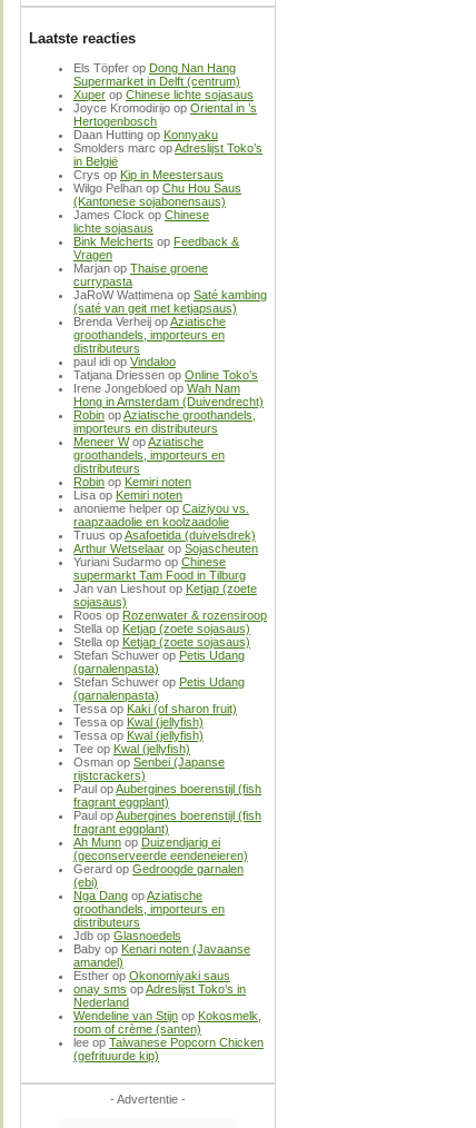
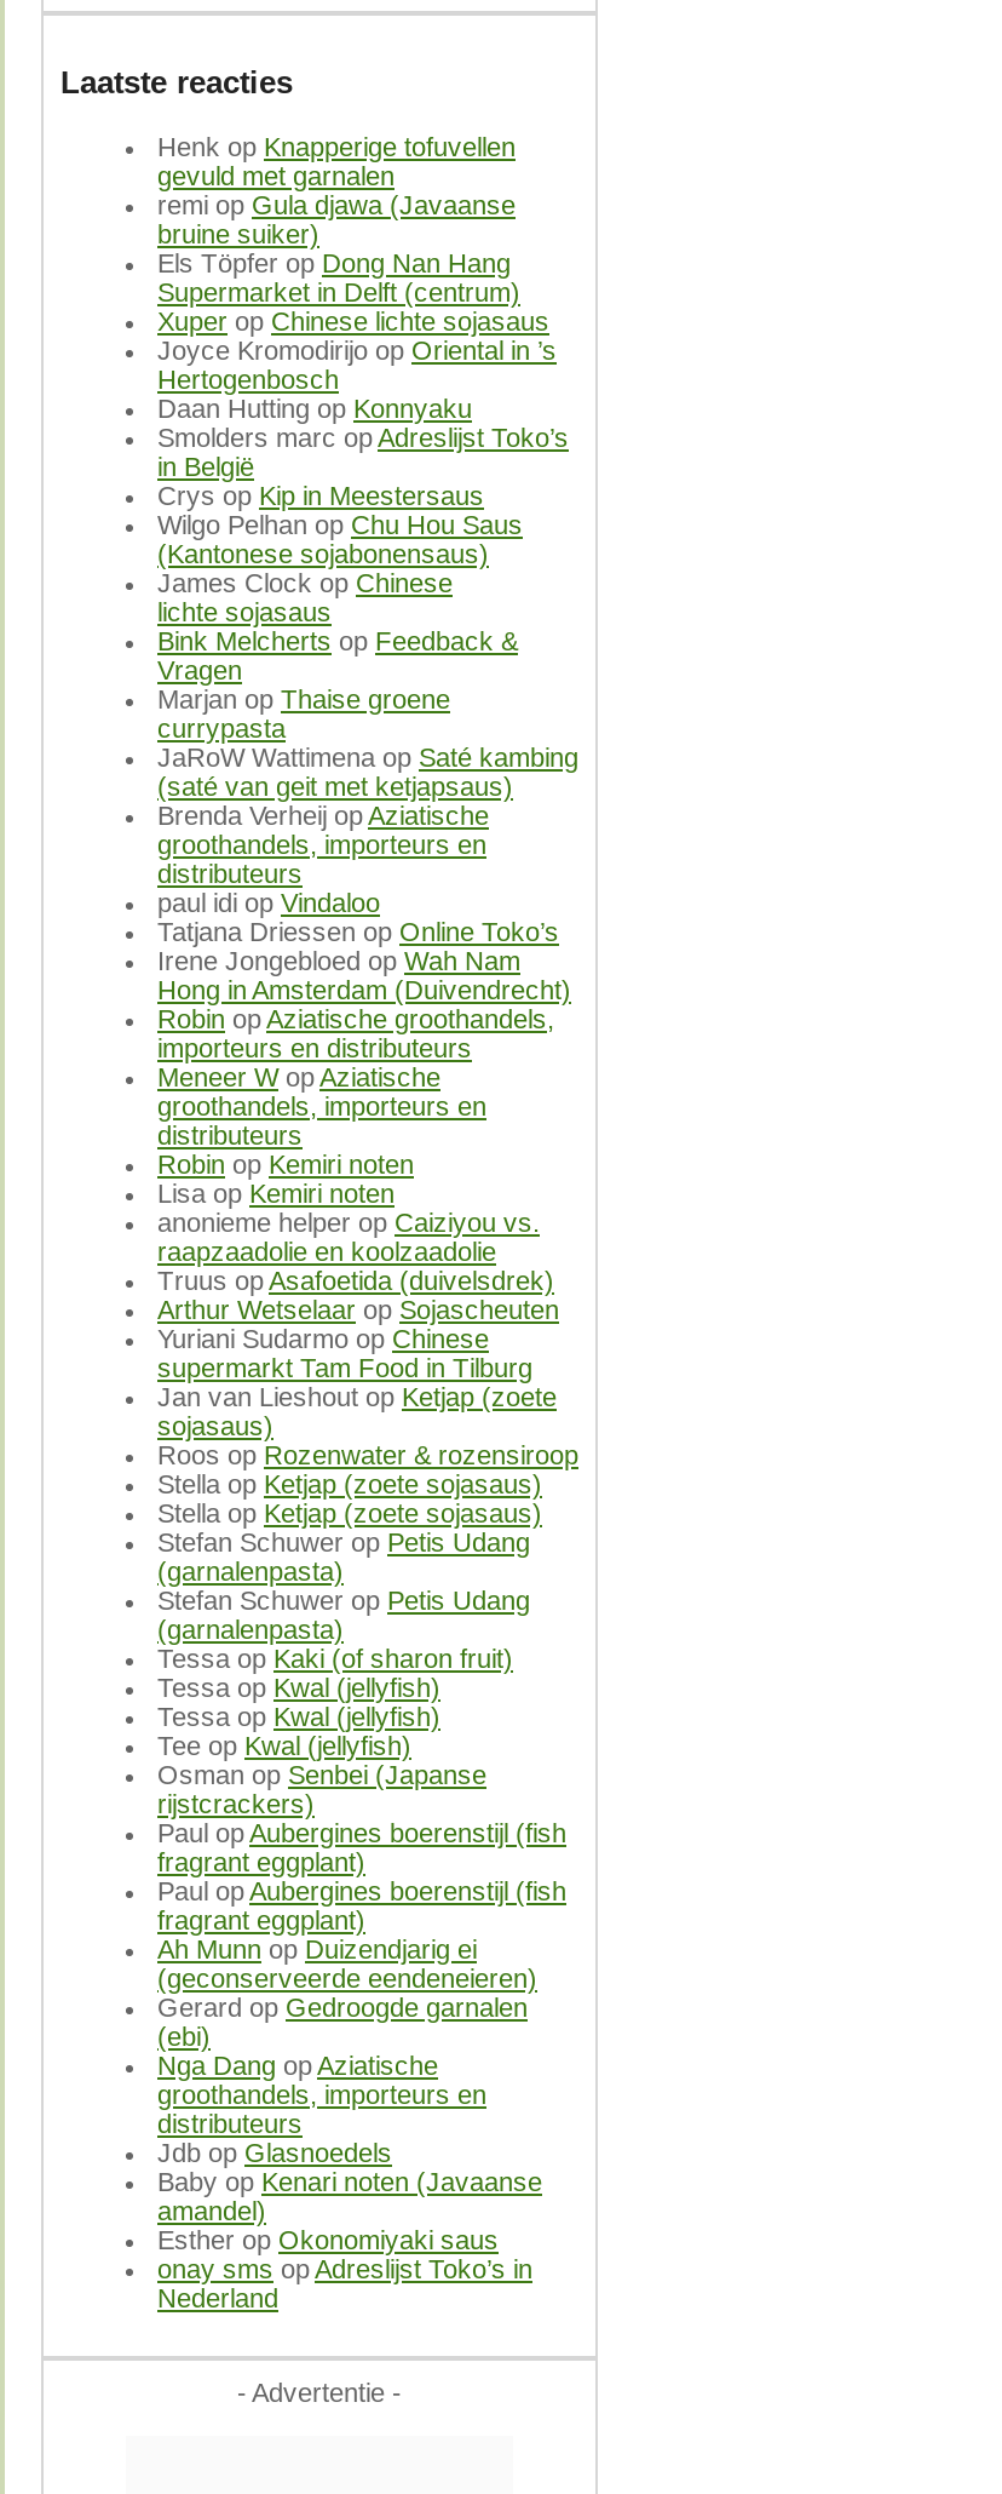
+ Henk op Knapperige tofuvellen
+ gevuld met garnalen
+ remiopGula djawa (Javaanse
+ bruine suiker)

moved down: Els TöpferopDong Nan Hang | Supermarket in Delft (centrum) | XuperopChinese lichte sojasaus | ... | onay sms opAdreslijst Toko’s in | Nederland

- Wendeline van Stijn op Kokosmelk,
- room of crème (santen)
- leeopTaiwanese Popcorn Chicken
- (gefrituurde kip)
